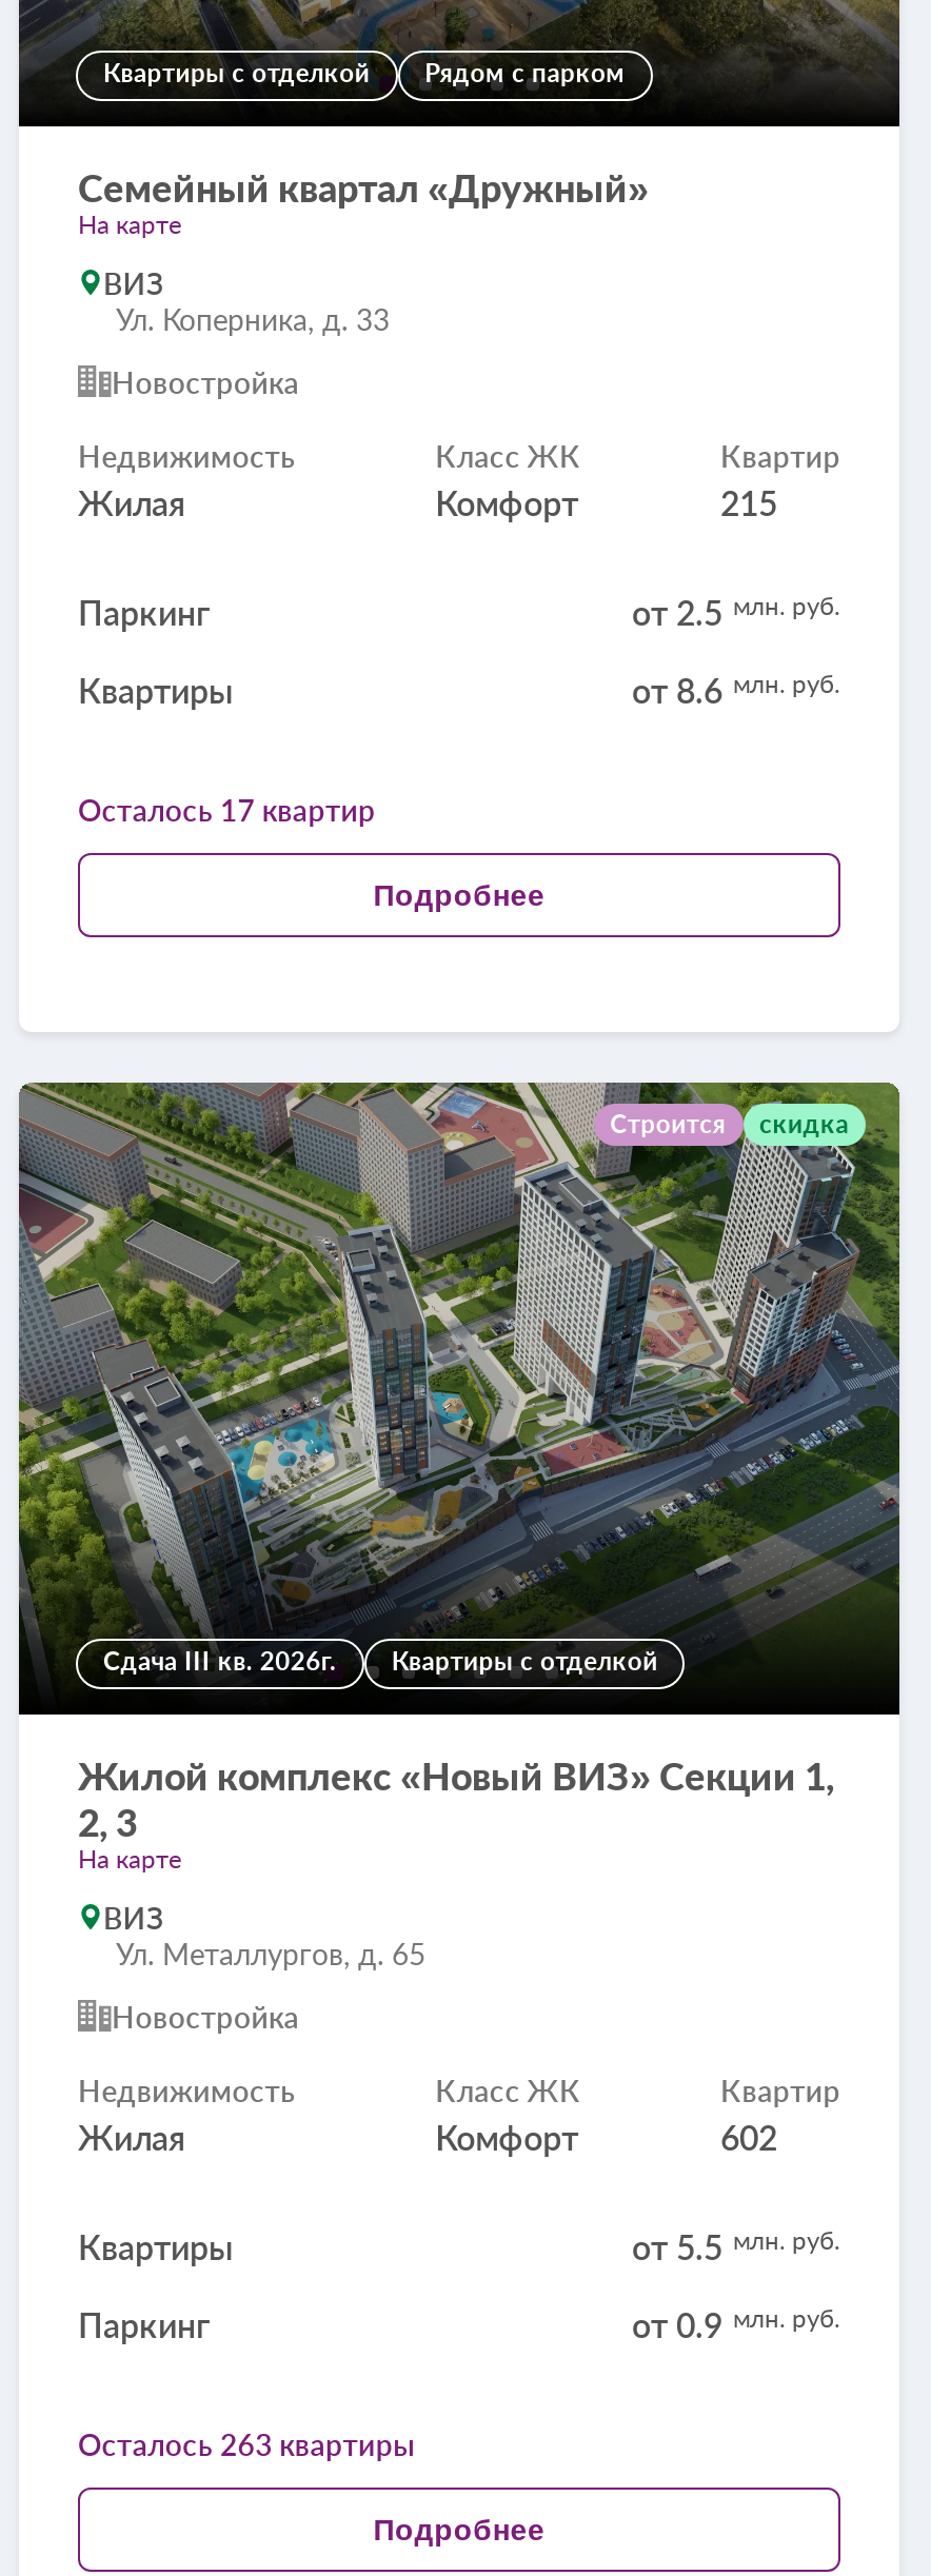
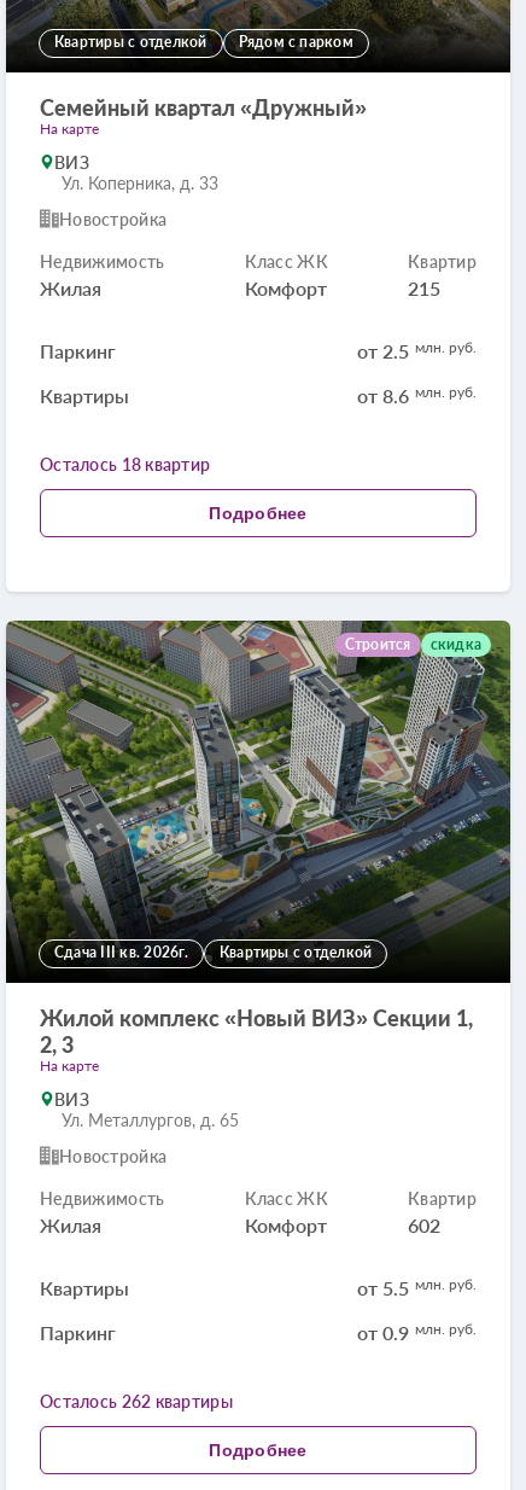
- Осталось 17 квартир
+ Осталось 18 квартир

- Осталось 263 квартиры
+ Осталось 262 квартиры
